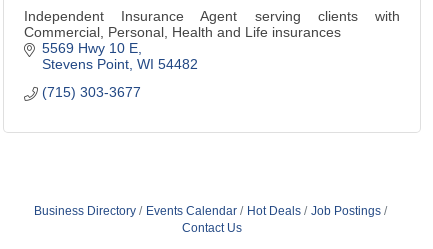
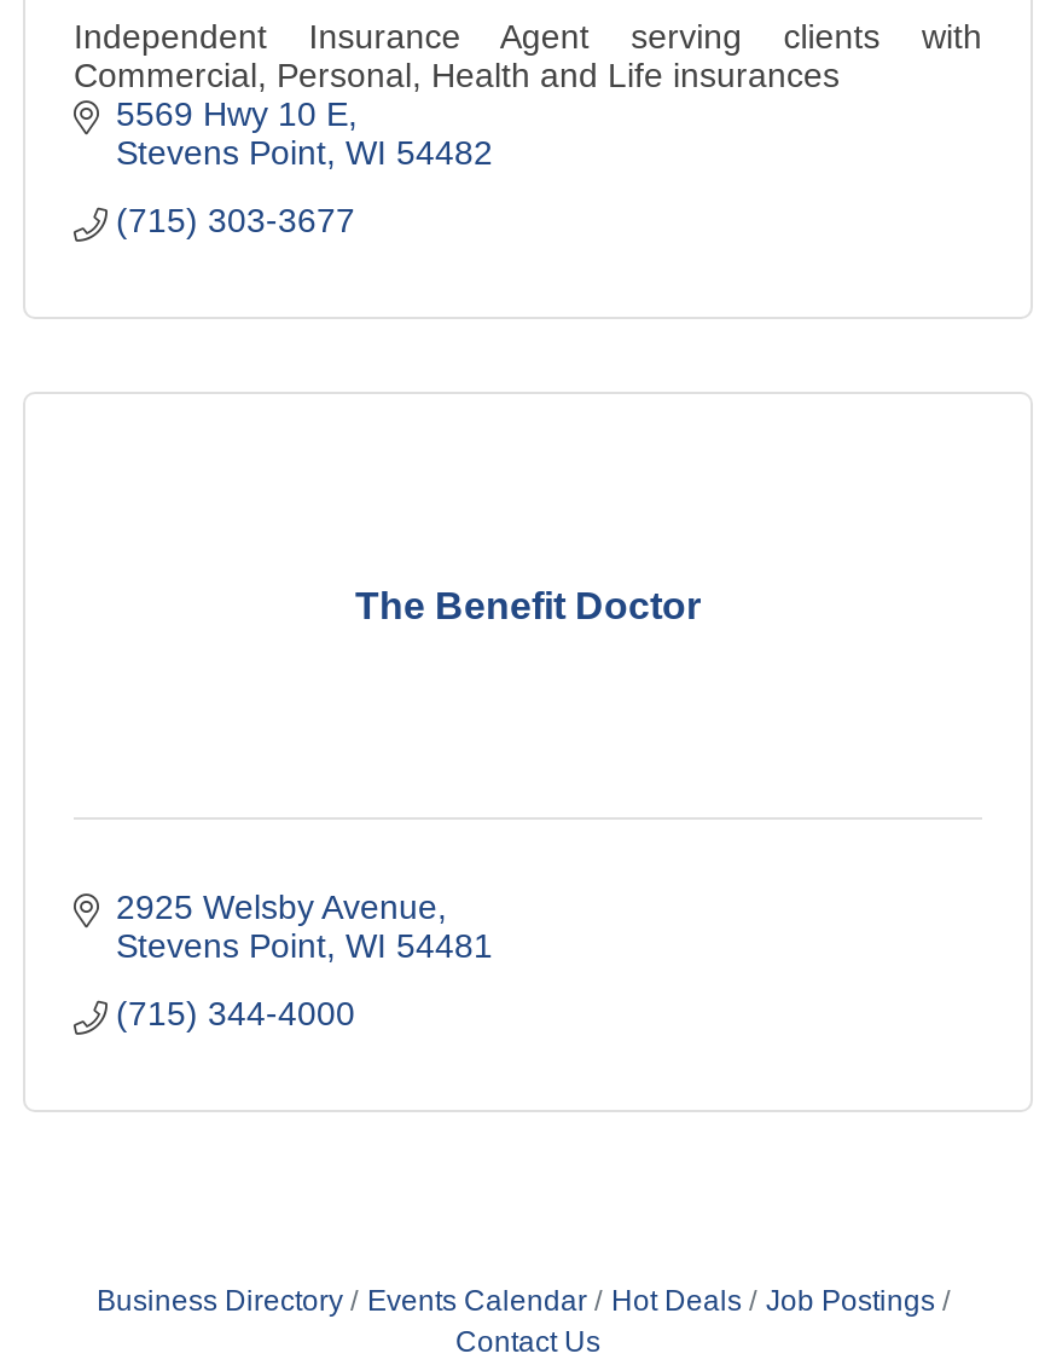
+ 2925 Welsby Avenue
+ Stevens Point WI 54481
+ (715) 344-4000

+ The Benefit Doctor
